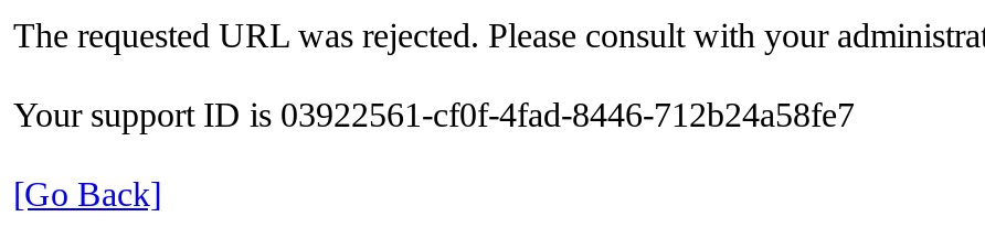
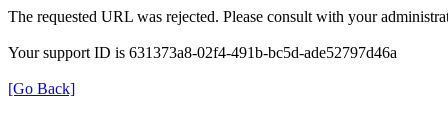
- Your support ID is 03922561-cf0f-4fad-8446-712b24a58fe7
+ Your support ID is 631373a8-02f4-491b-bc5d-ade52797d46a
